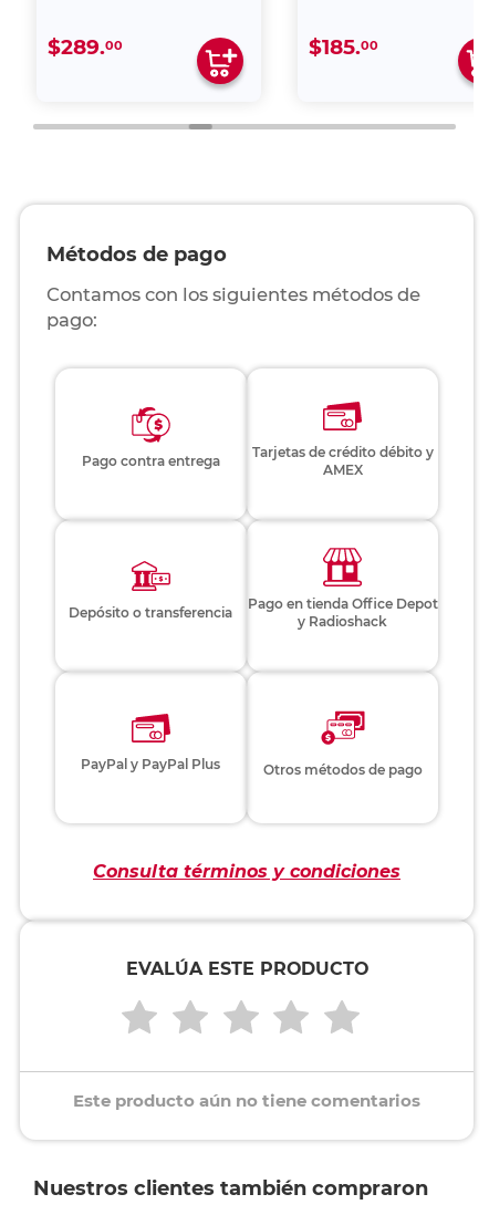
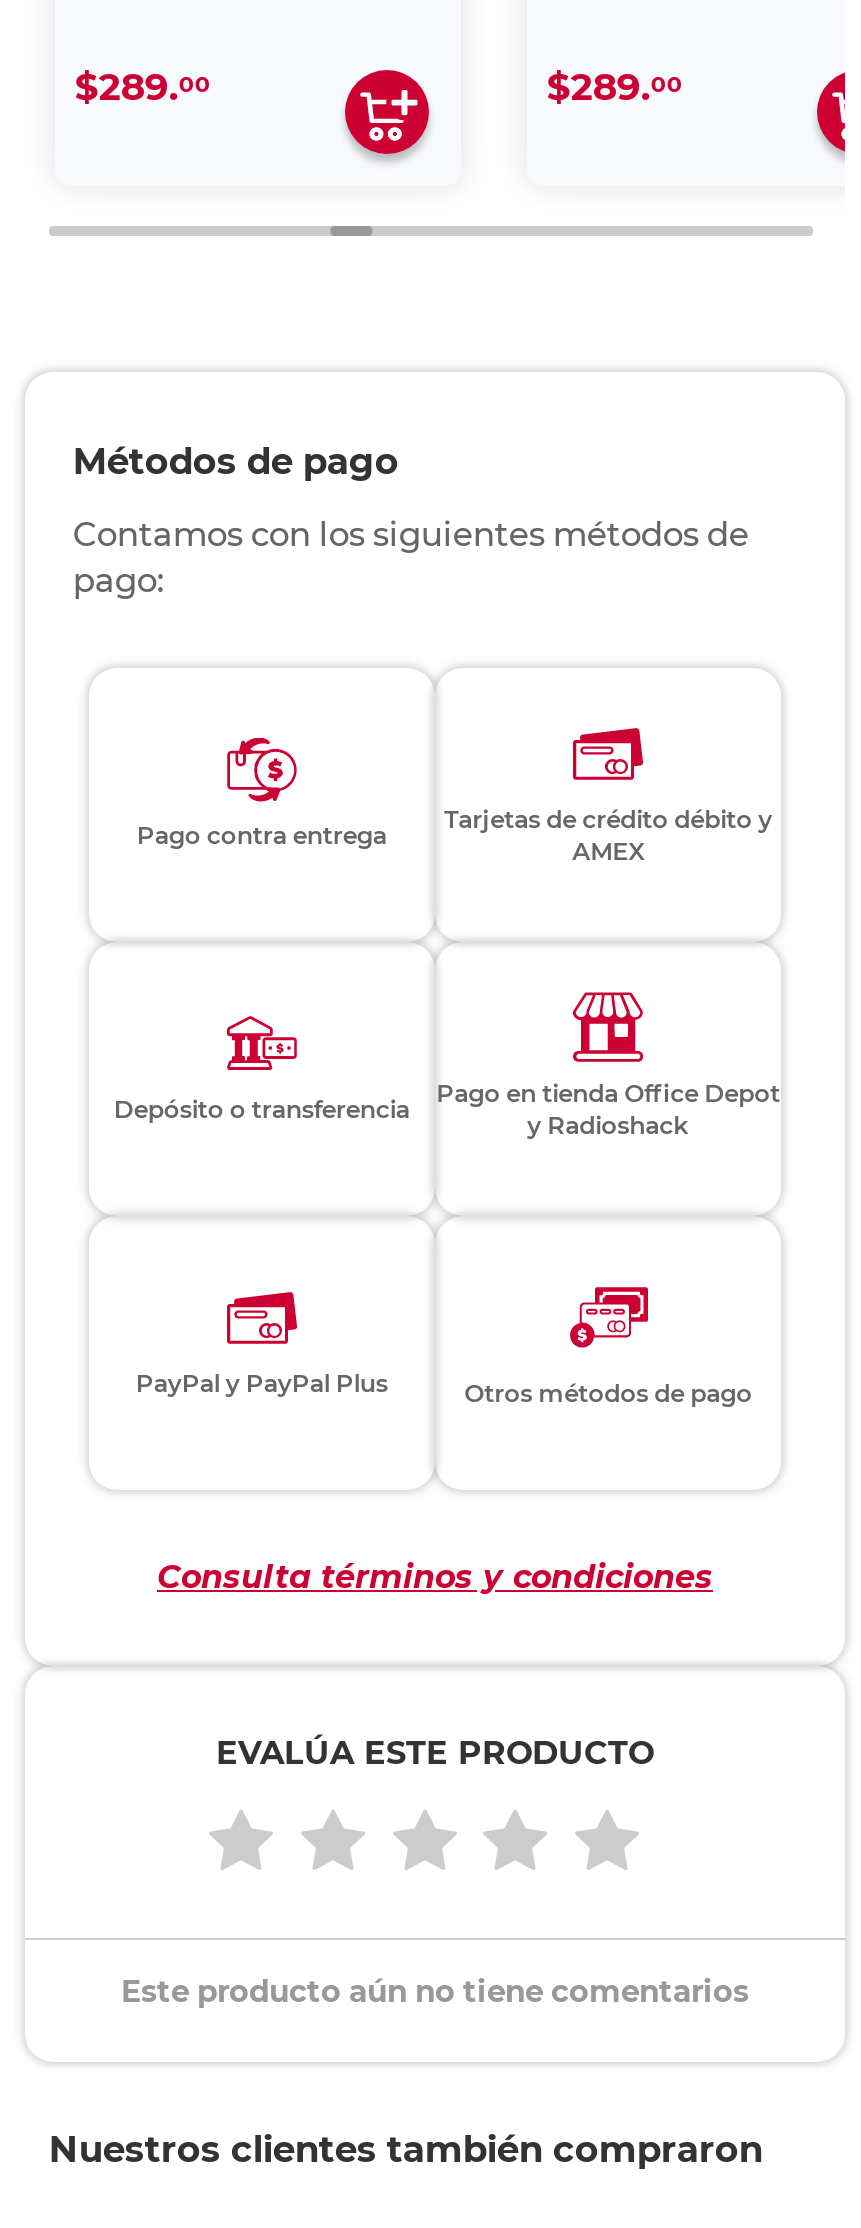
- $185.00
+ $289.00
